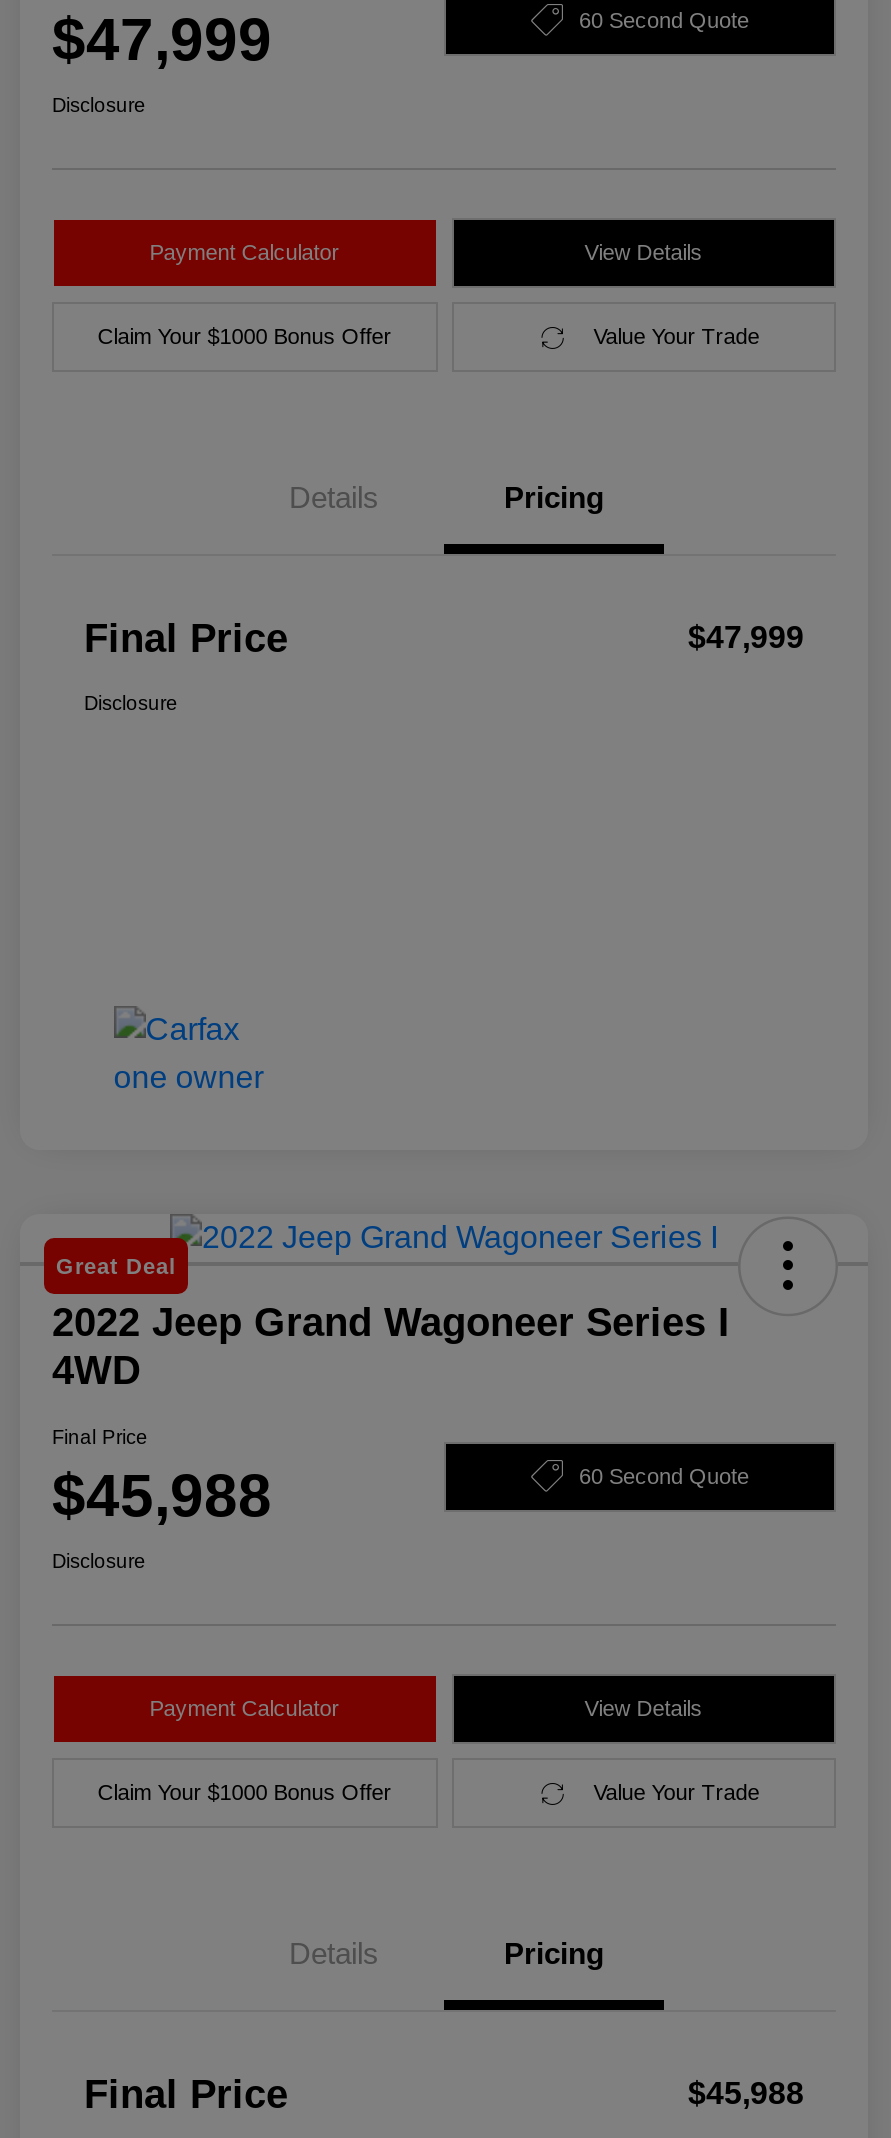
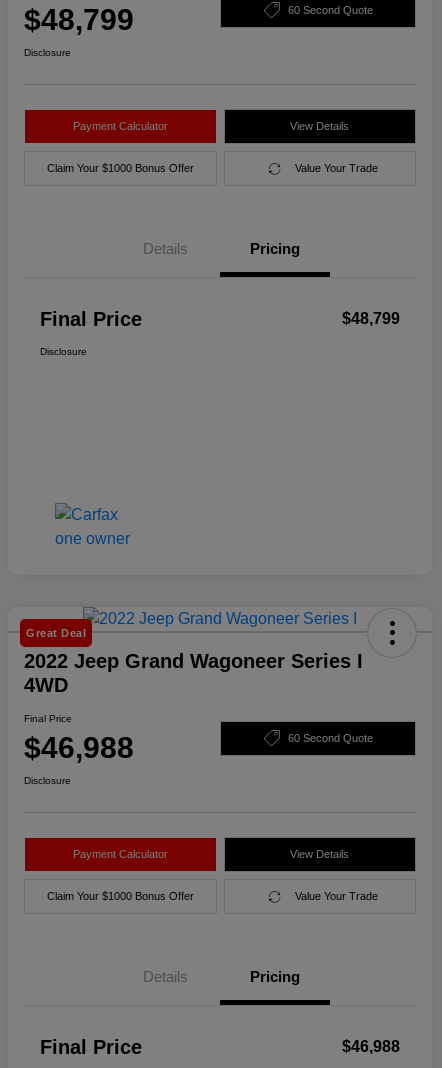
- $47,999
+ $48,799

- $47,999
+ $48,799

- $45,988
+ $46,988

- $45,988
+ $46,988
